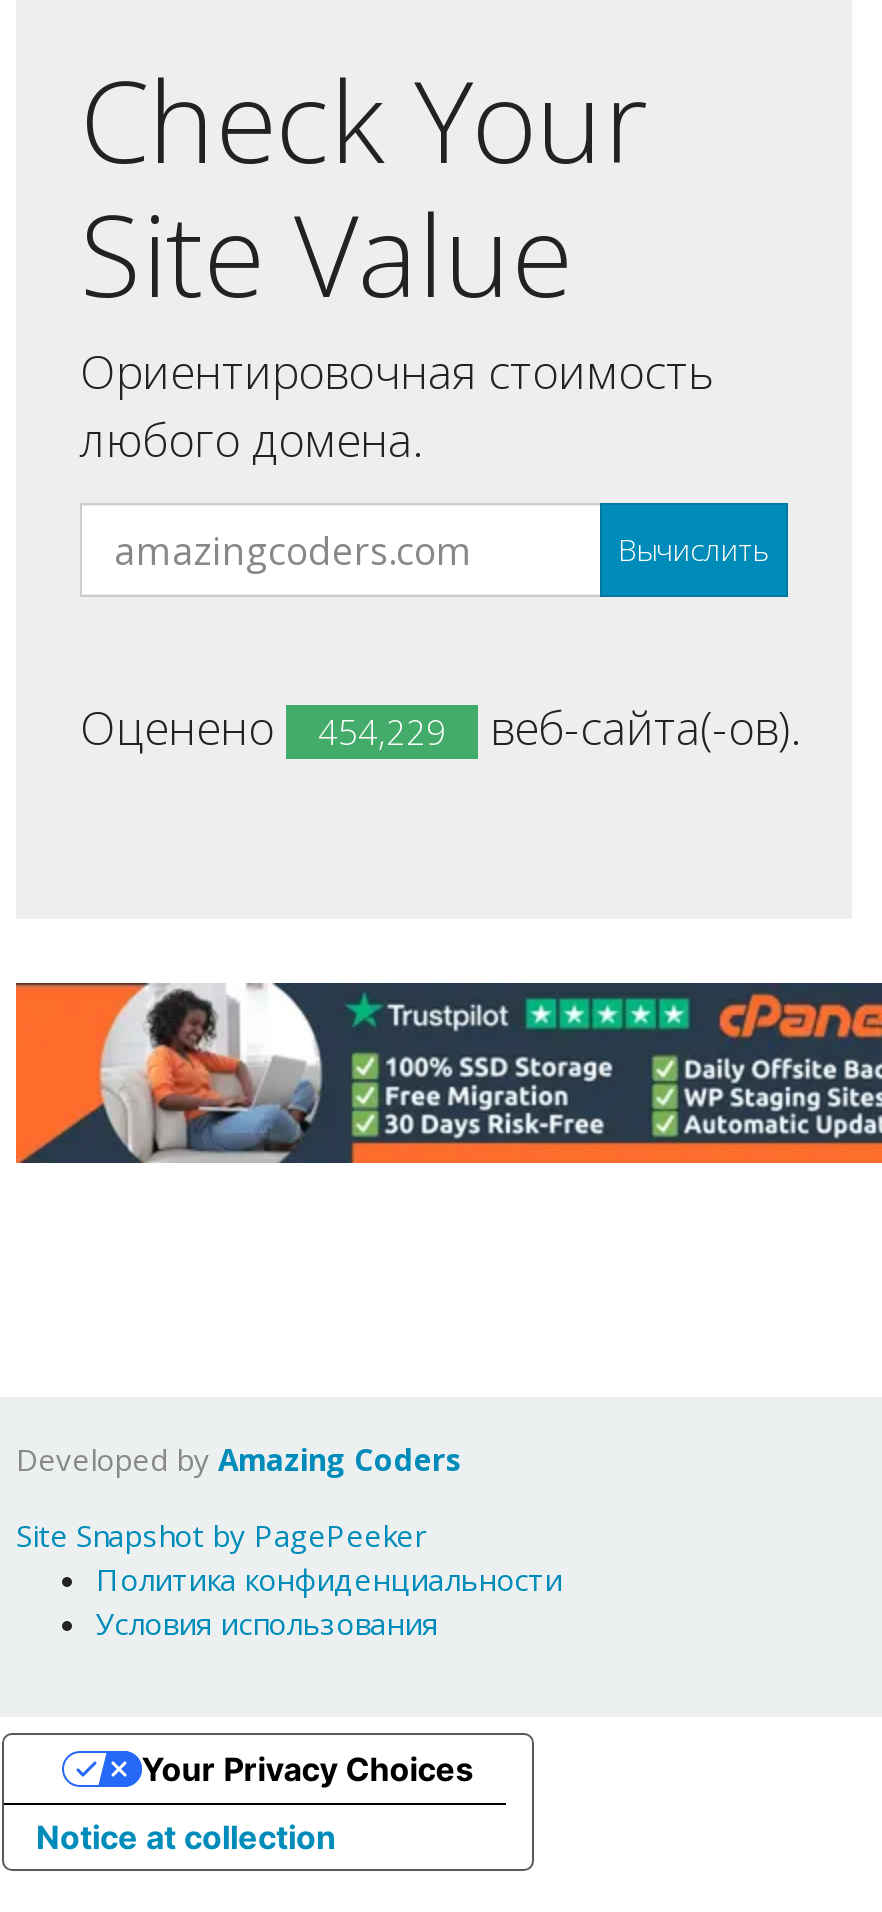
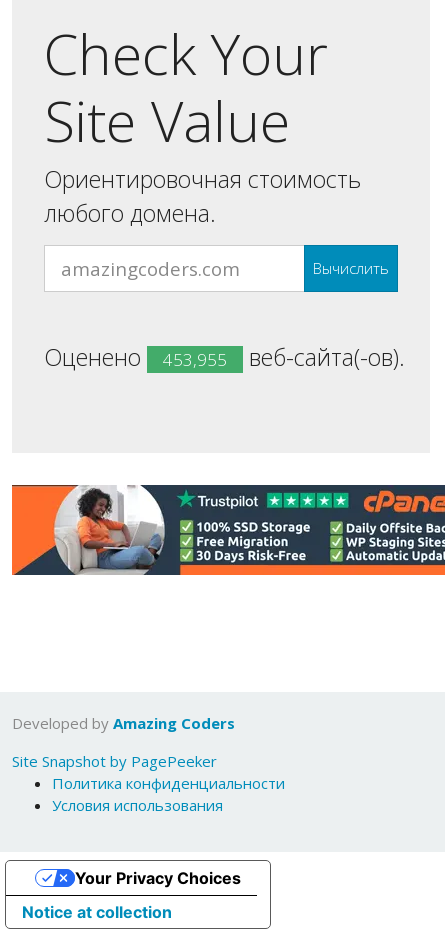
- Оценено 454,229 веб-сайта(-ов).
+ Оценено 453,955 веб-сайта(-ов).
